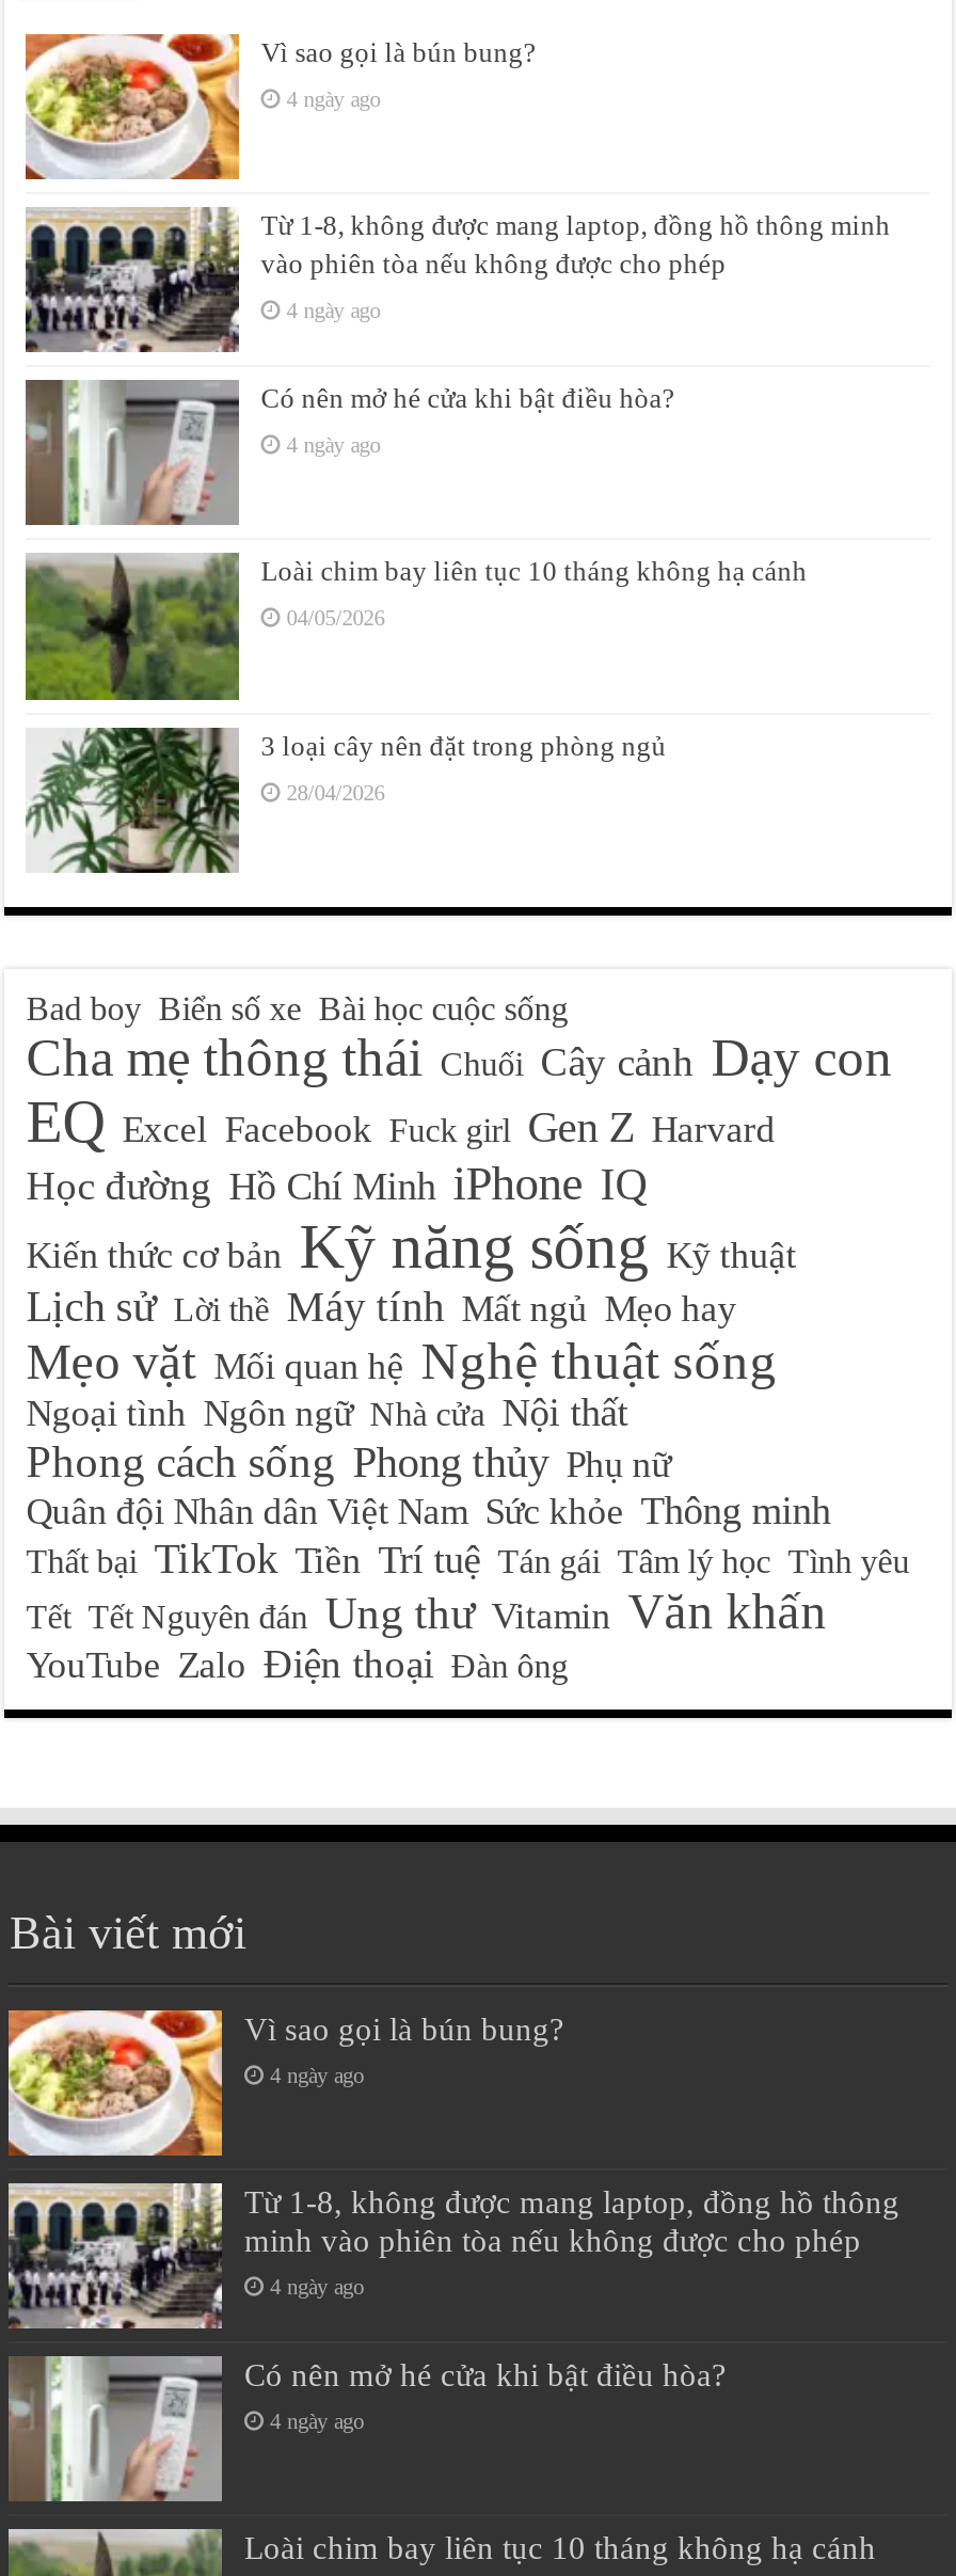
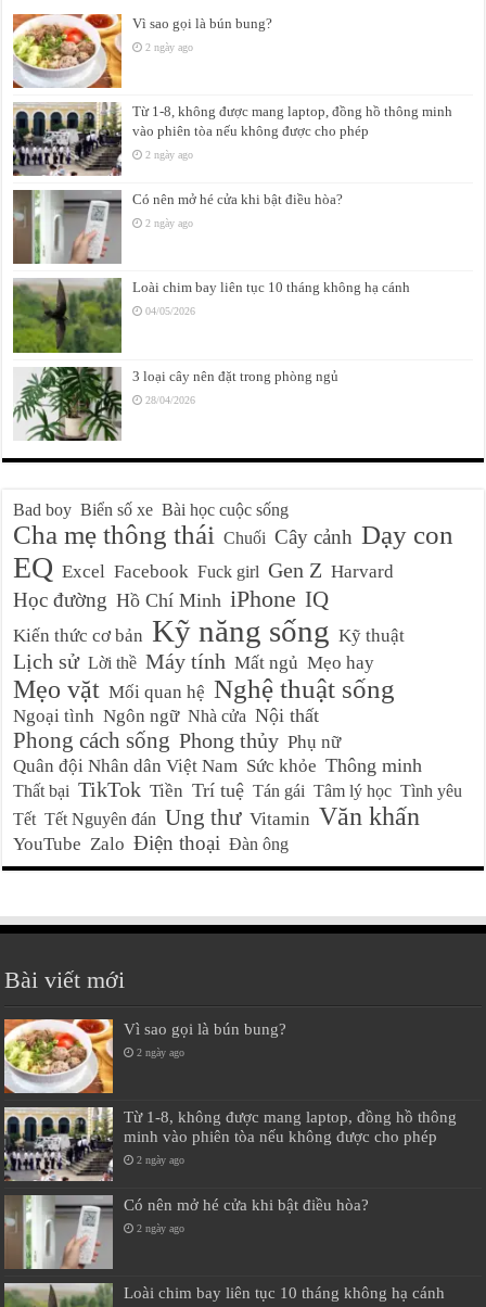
- 4 ngày ago
+ 2 ngày ago

- 4 ngày ago
+ 2 ngày ago

- 4 ngày ago
+ 2 ngày ago

- 4 ngày ago
+ 2 ngày ago

- 4 ngày ago
+ 2 ngày ago

- 4 ngày ago
+ 2 ngày ago
